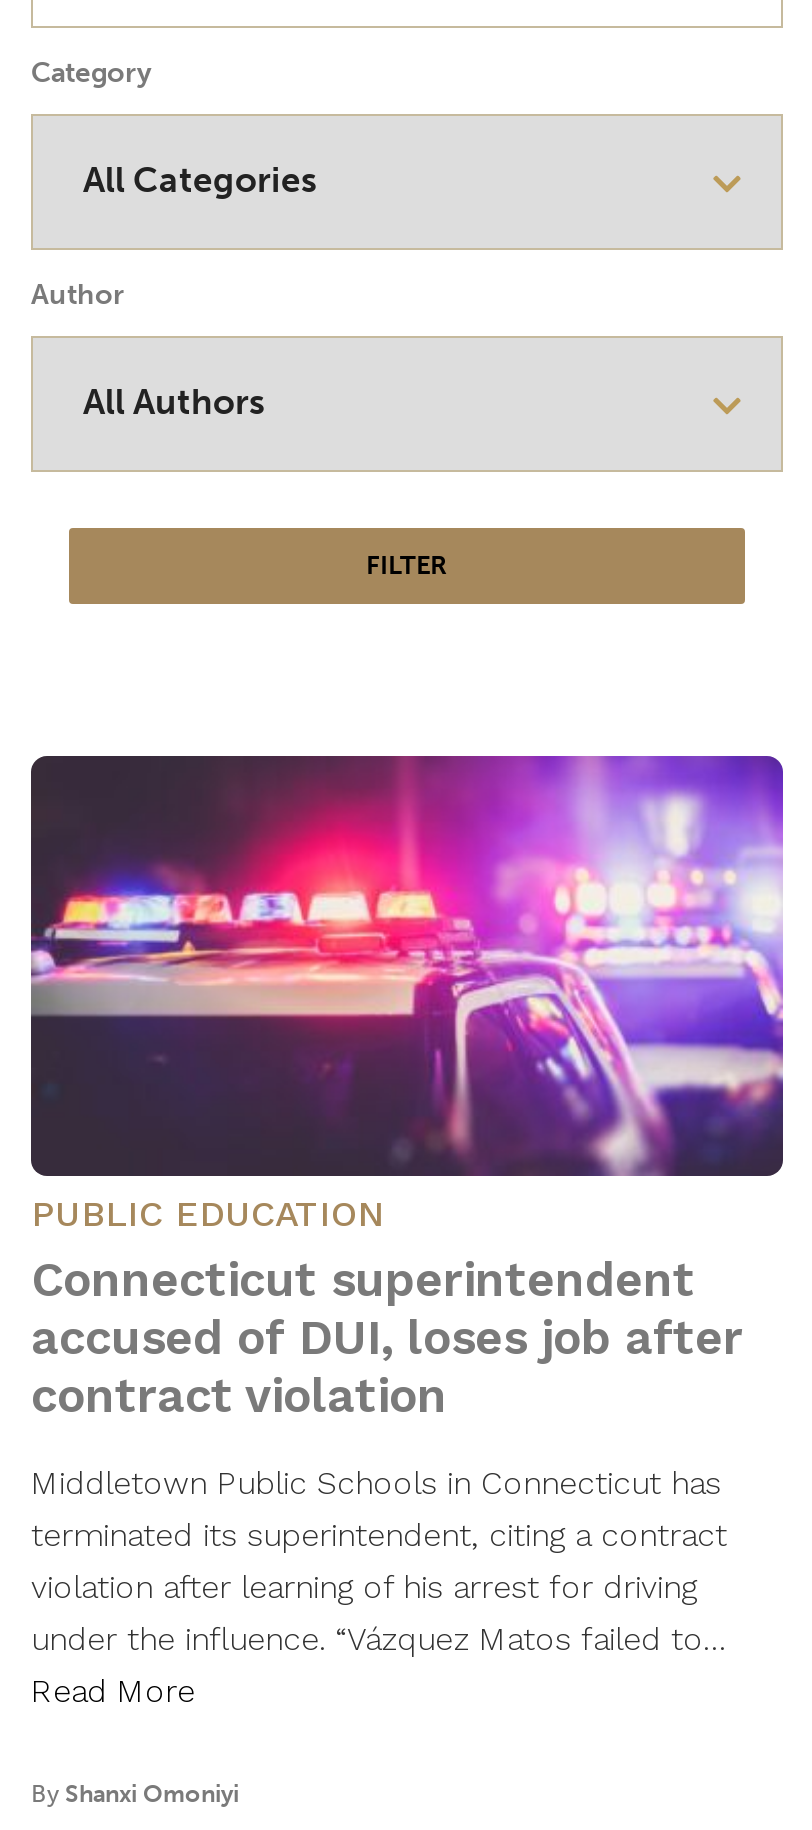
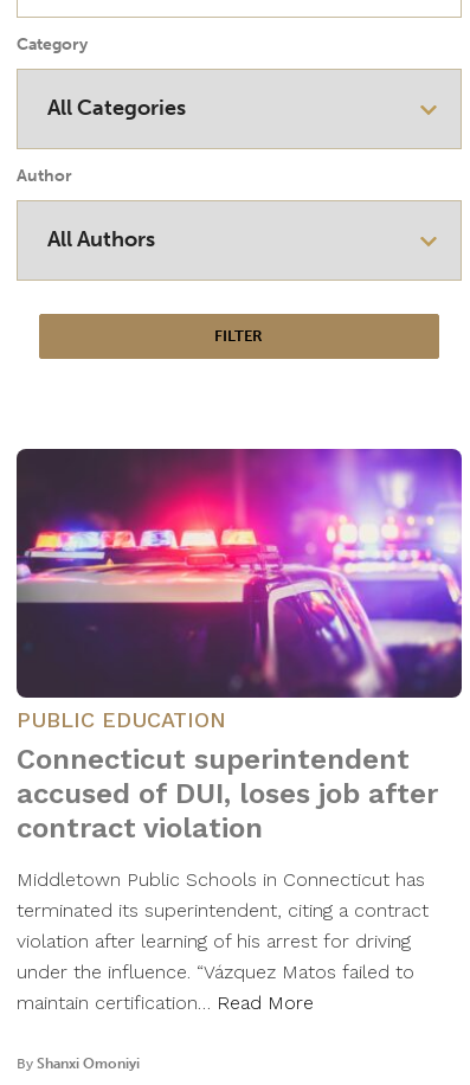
- under the influence. “Vázquez Matos failed to…
- Read More
+ under the influence. “Vázquez Matos failed to
+ maintain certification… Read More
